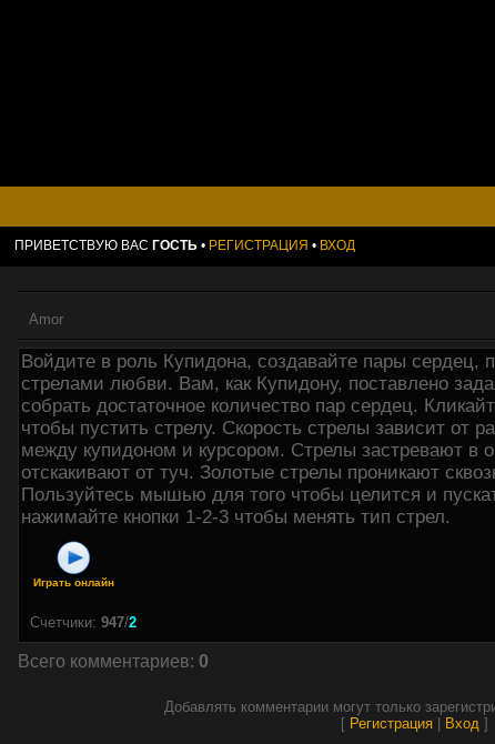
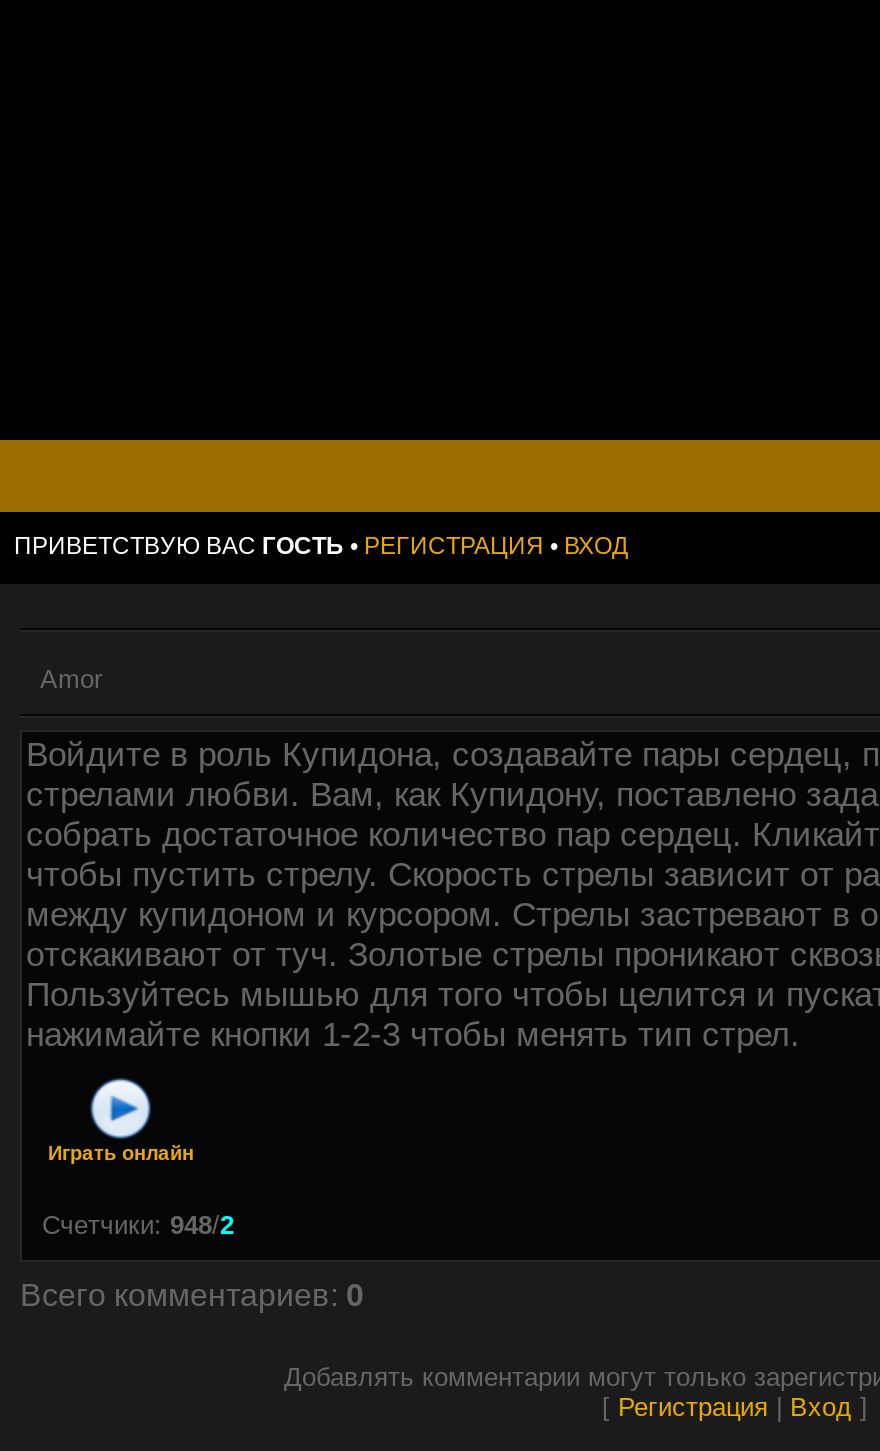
- Счетчики: 947/2
+ Счетчики: 948/2
